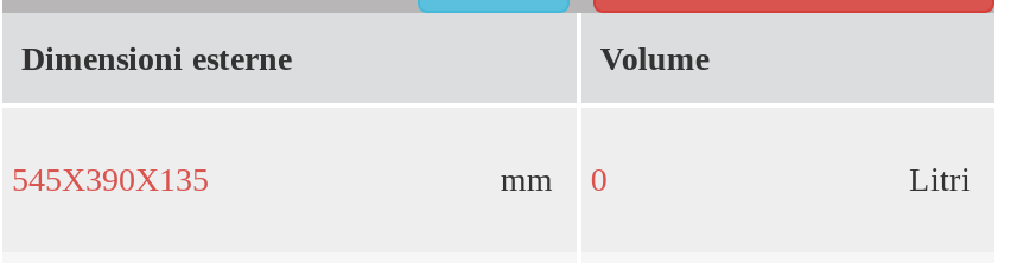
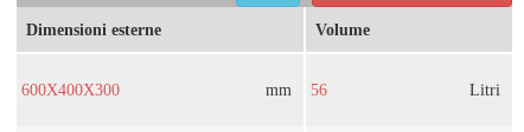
- 545X390X135
+ 600X400X300

- mm 0
+ mm 56
